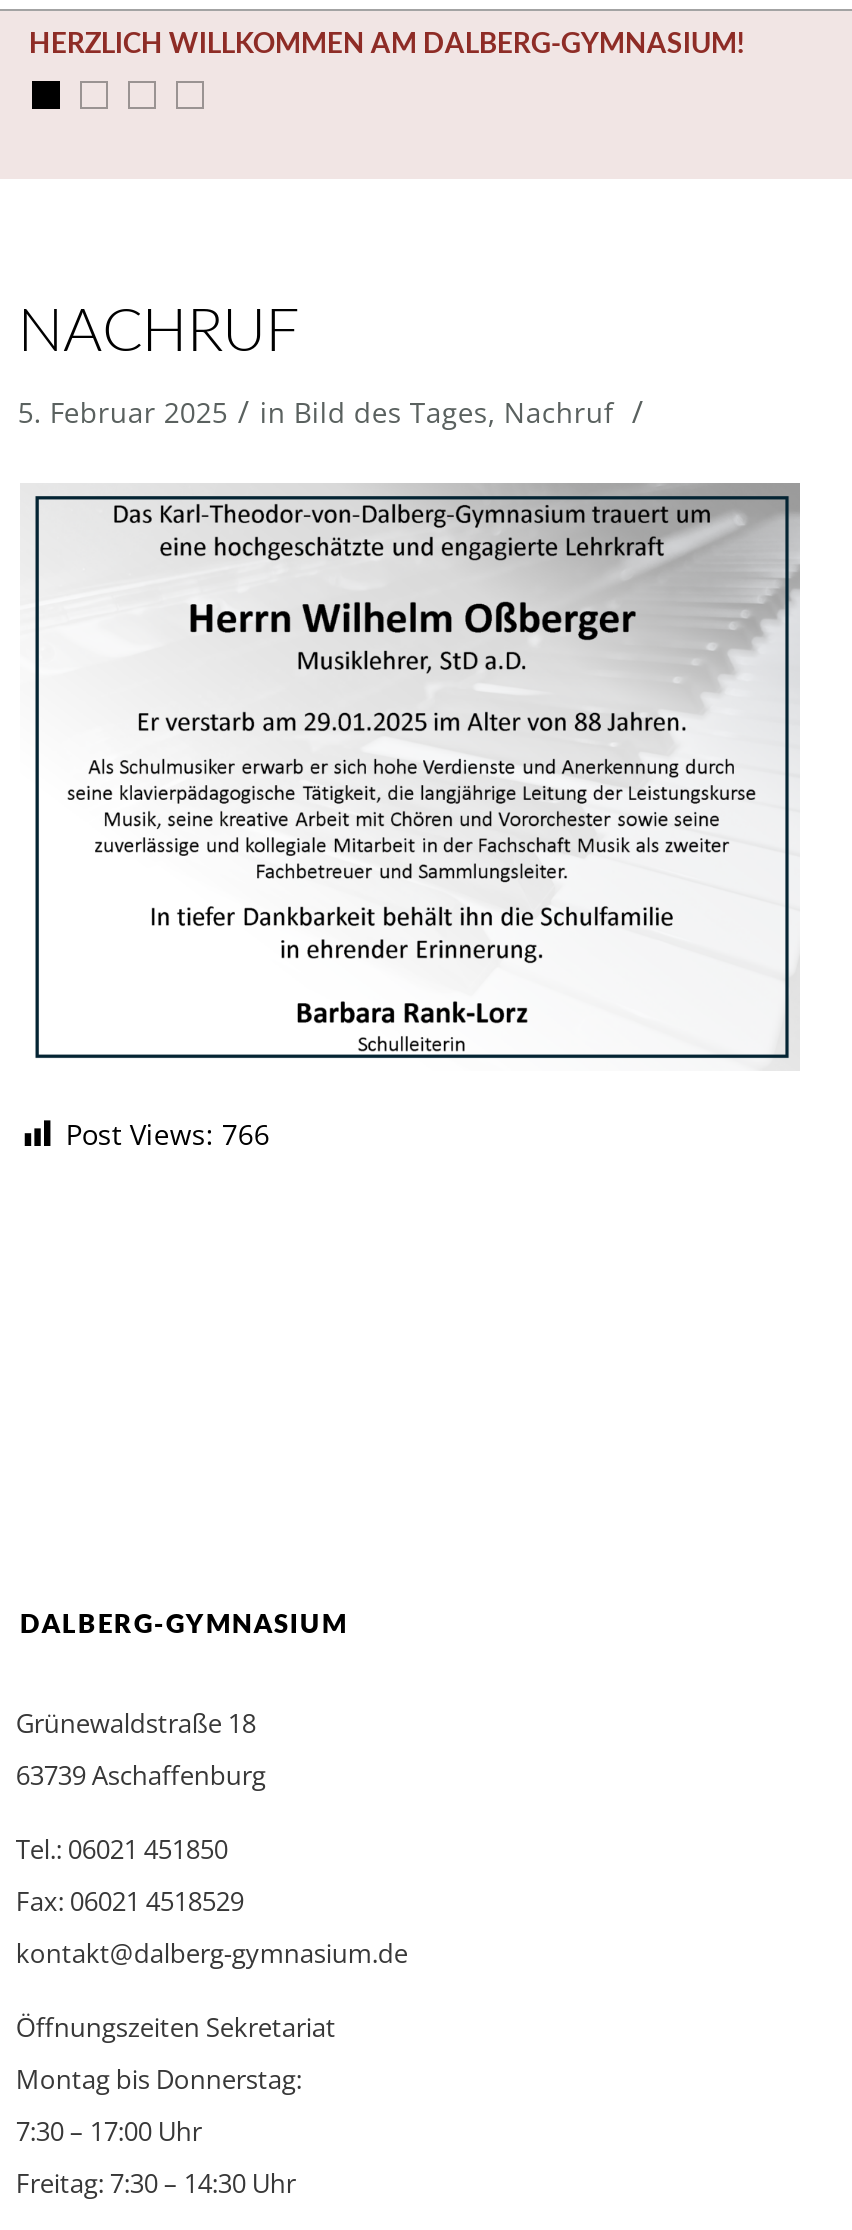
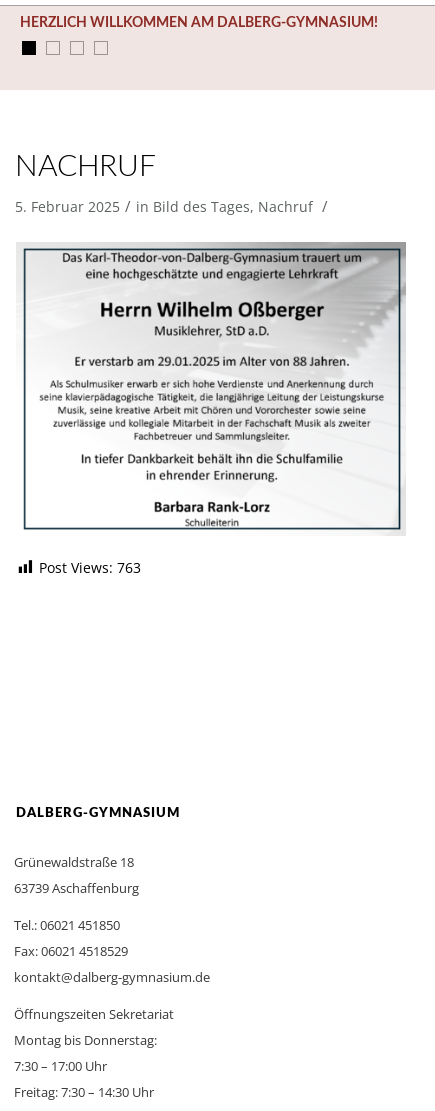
- Post Views: 766
+ Post Views: 763
